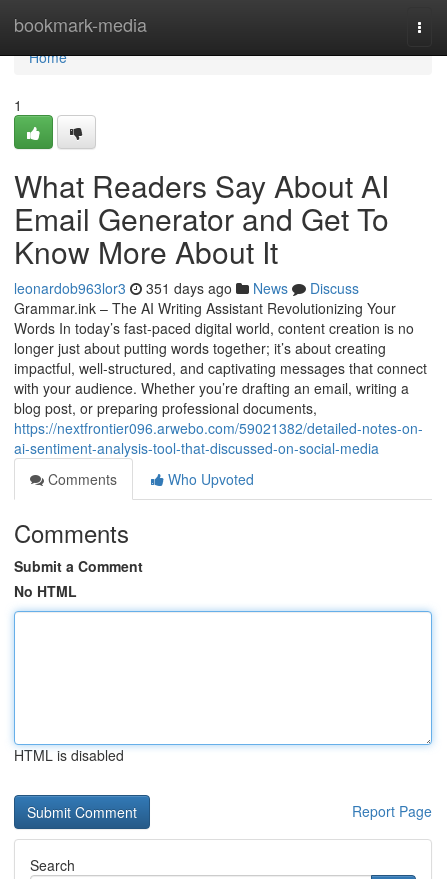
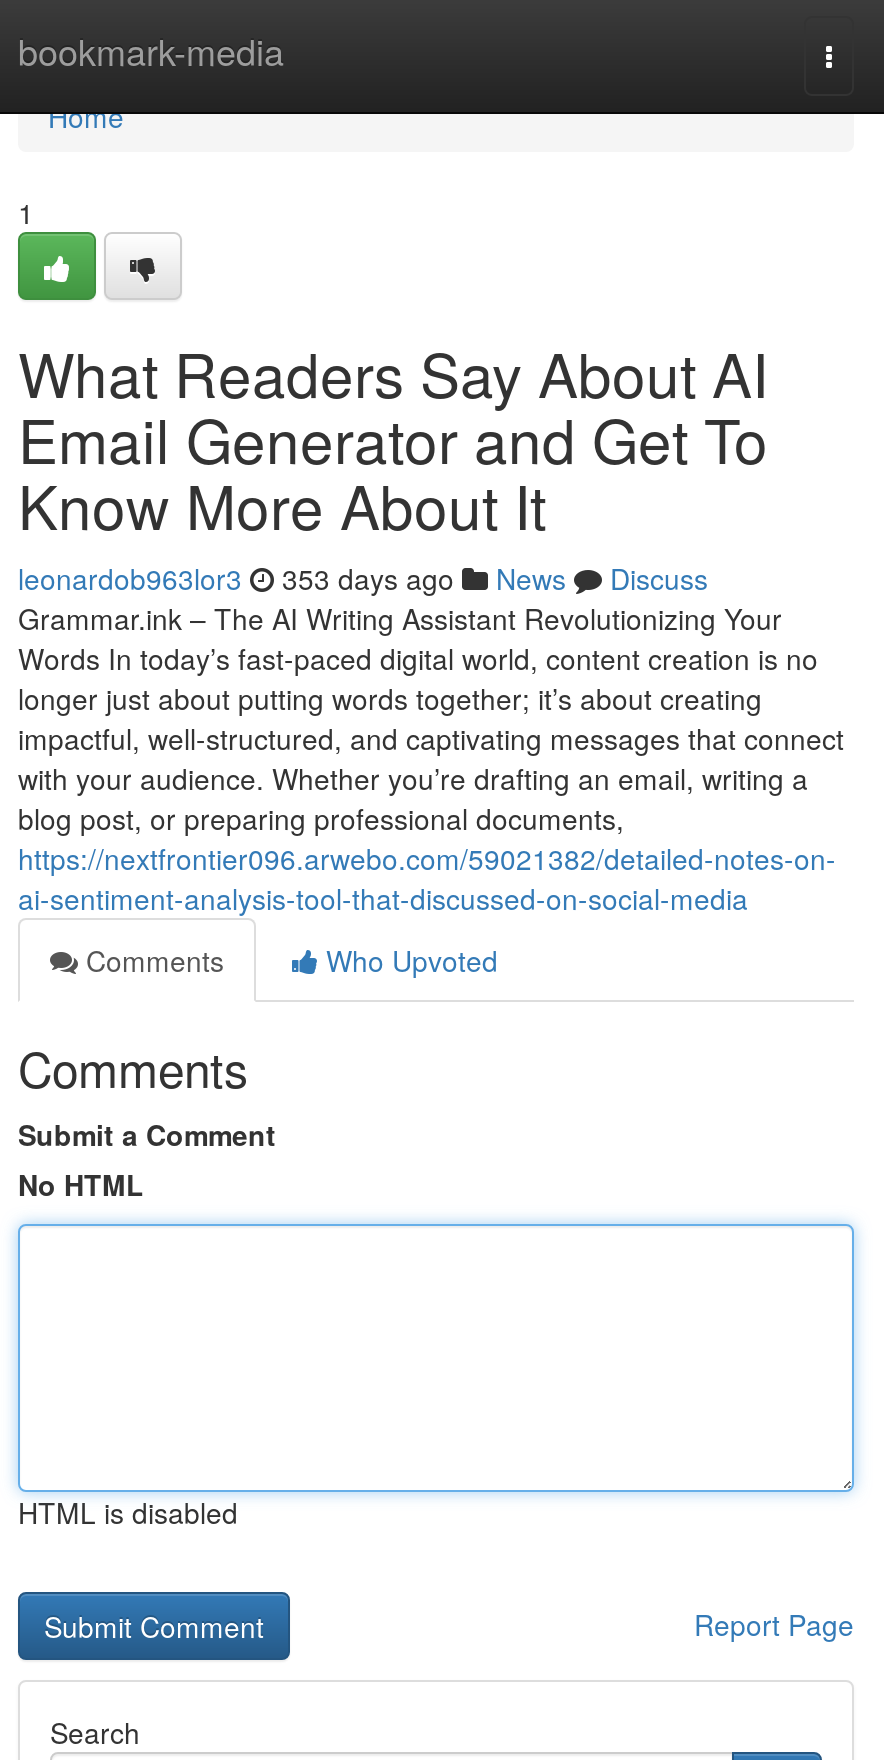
- leonardob963lor3 351 days ago News Discuss
+ leonardob963lor3 353 days ago News Discuss
